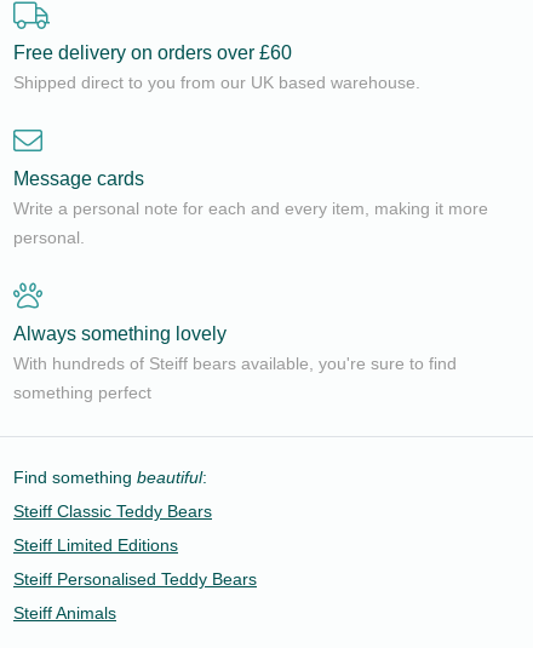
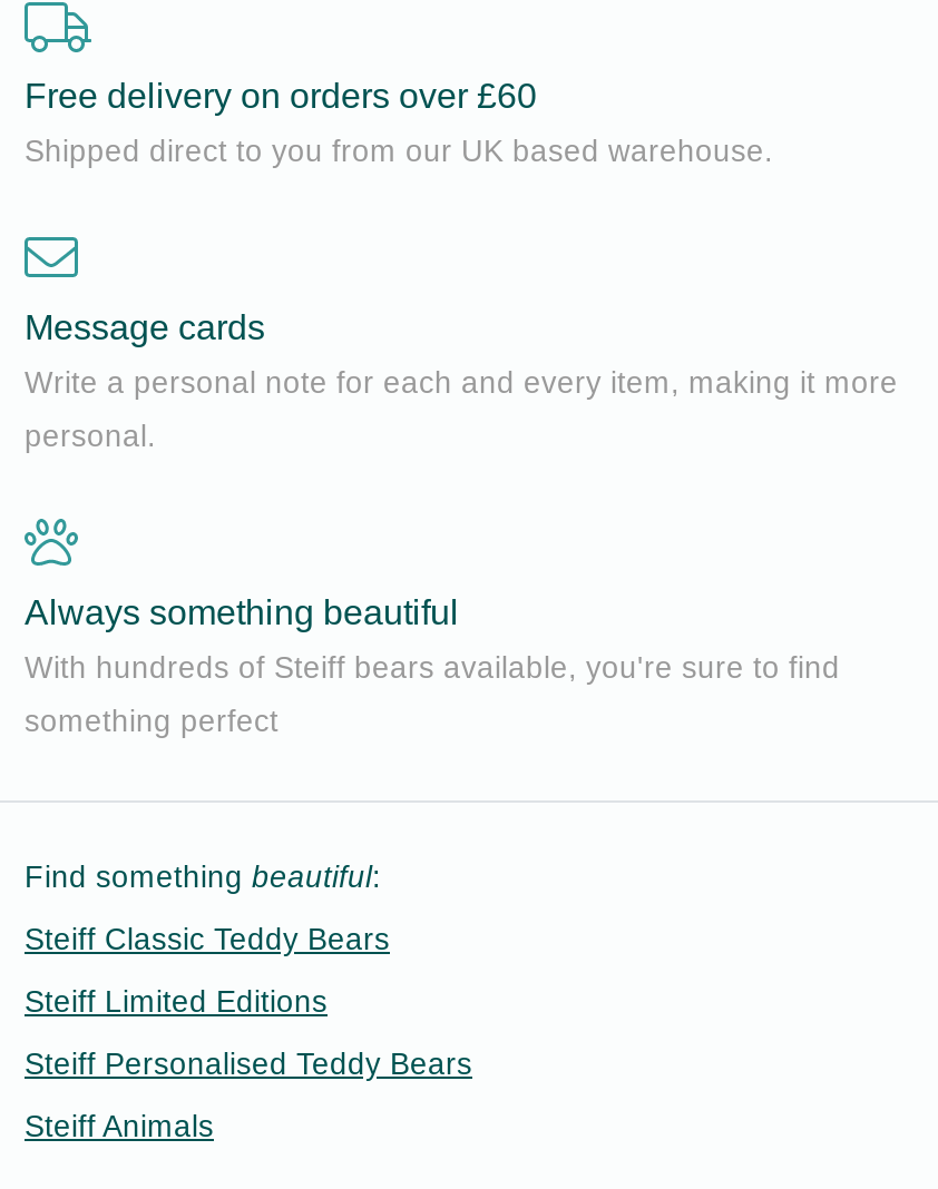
- Always something lovely
+ Always something beautiful
